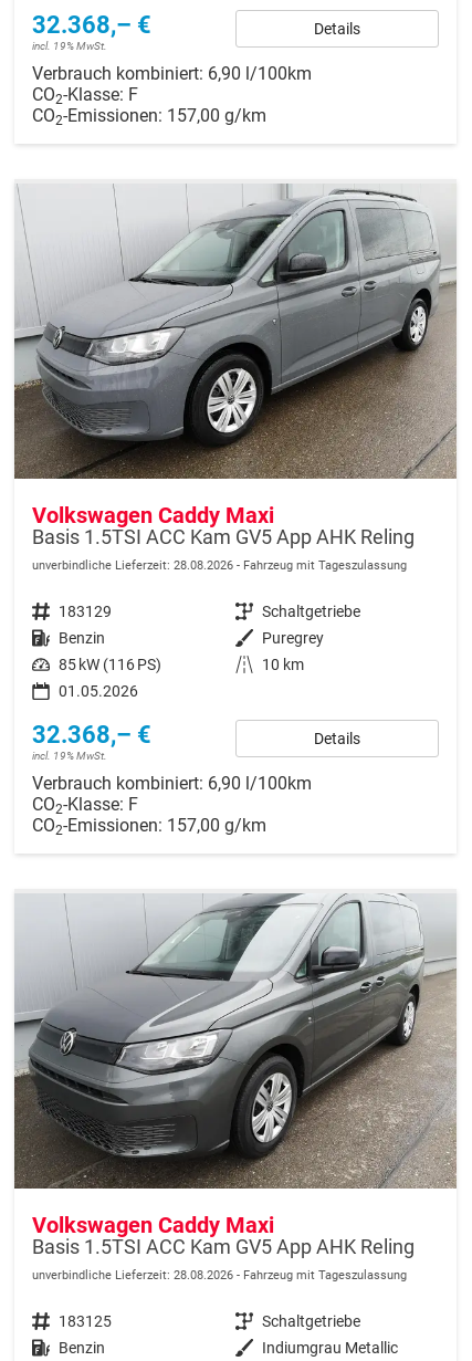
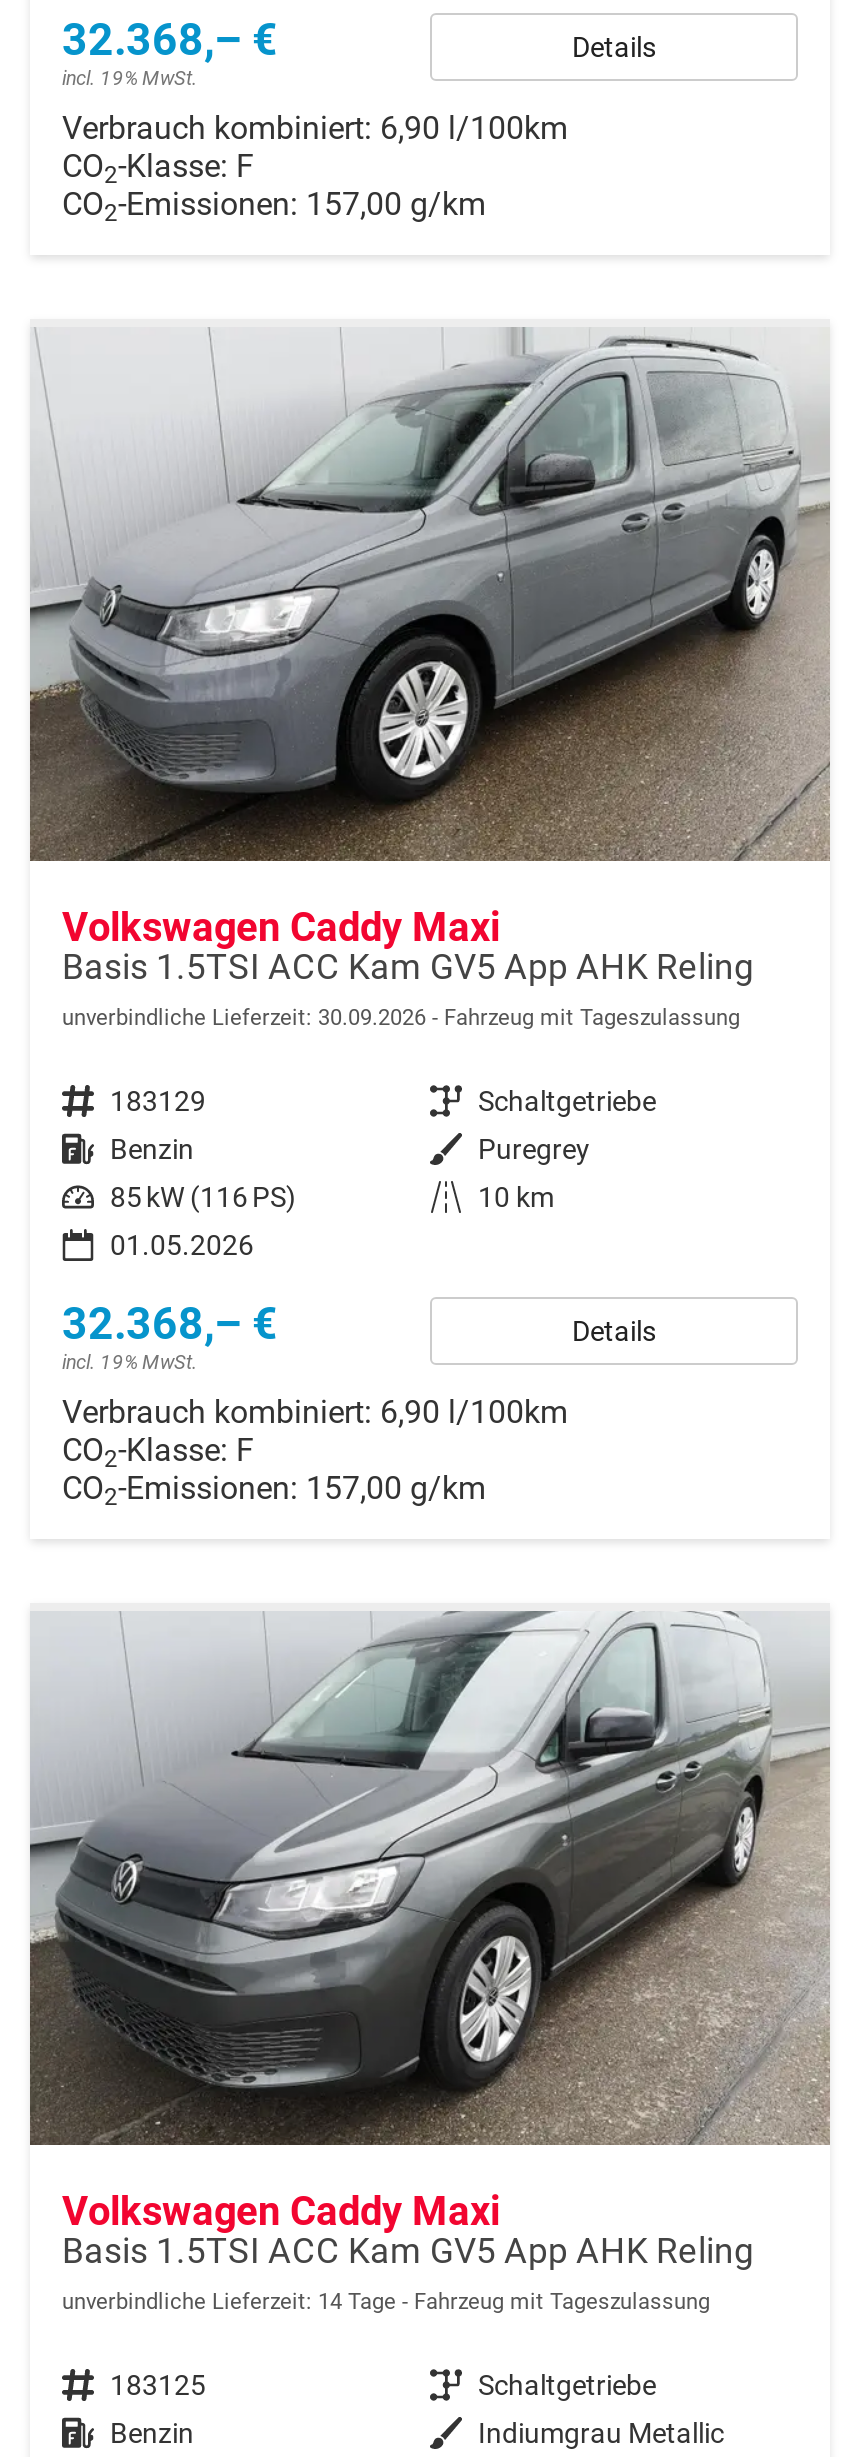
- unverbindliche Lieferzeit: 28.08.2026 Fahrzeug mit Tageszulassung
+ unverbindliche Lieferzeit: 30.09.2026 Fahrzeug mit Tageszulassung

- unverbindliche Lieferzeit: 28.08.2026 Fahrzeug mit Tageszulassung
+ unverbindliche Lieferzeit: 14 Tage Fahrzeug mit Tageszulassung
